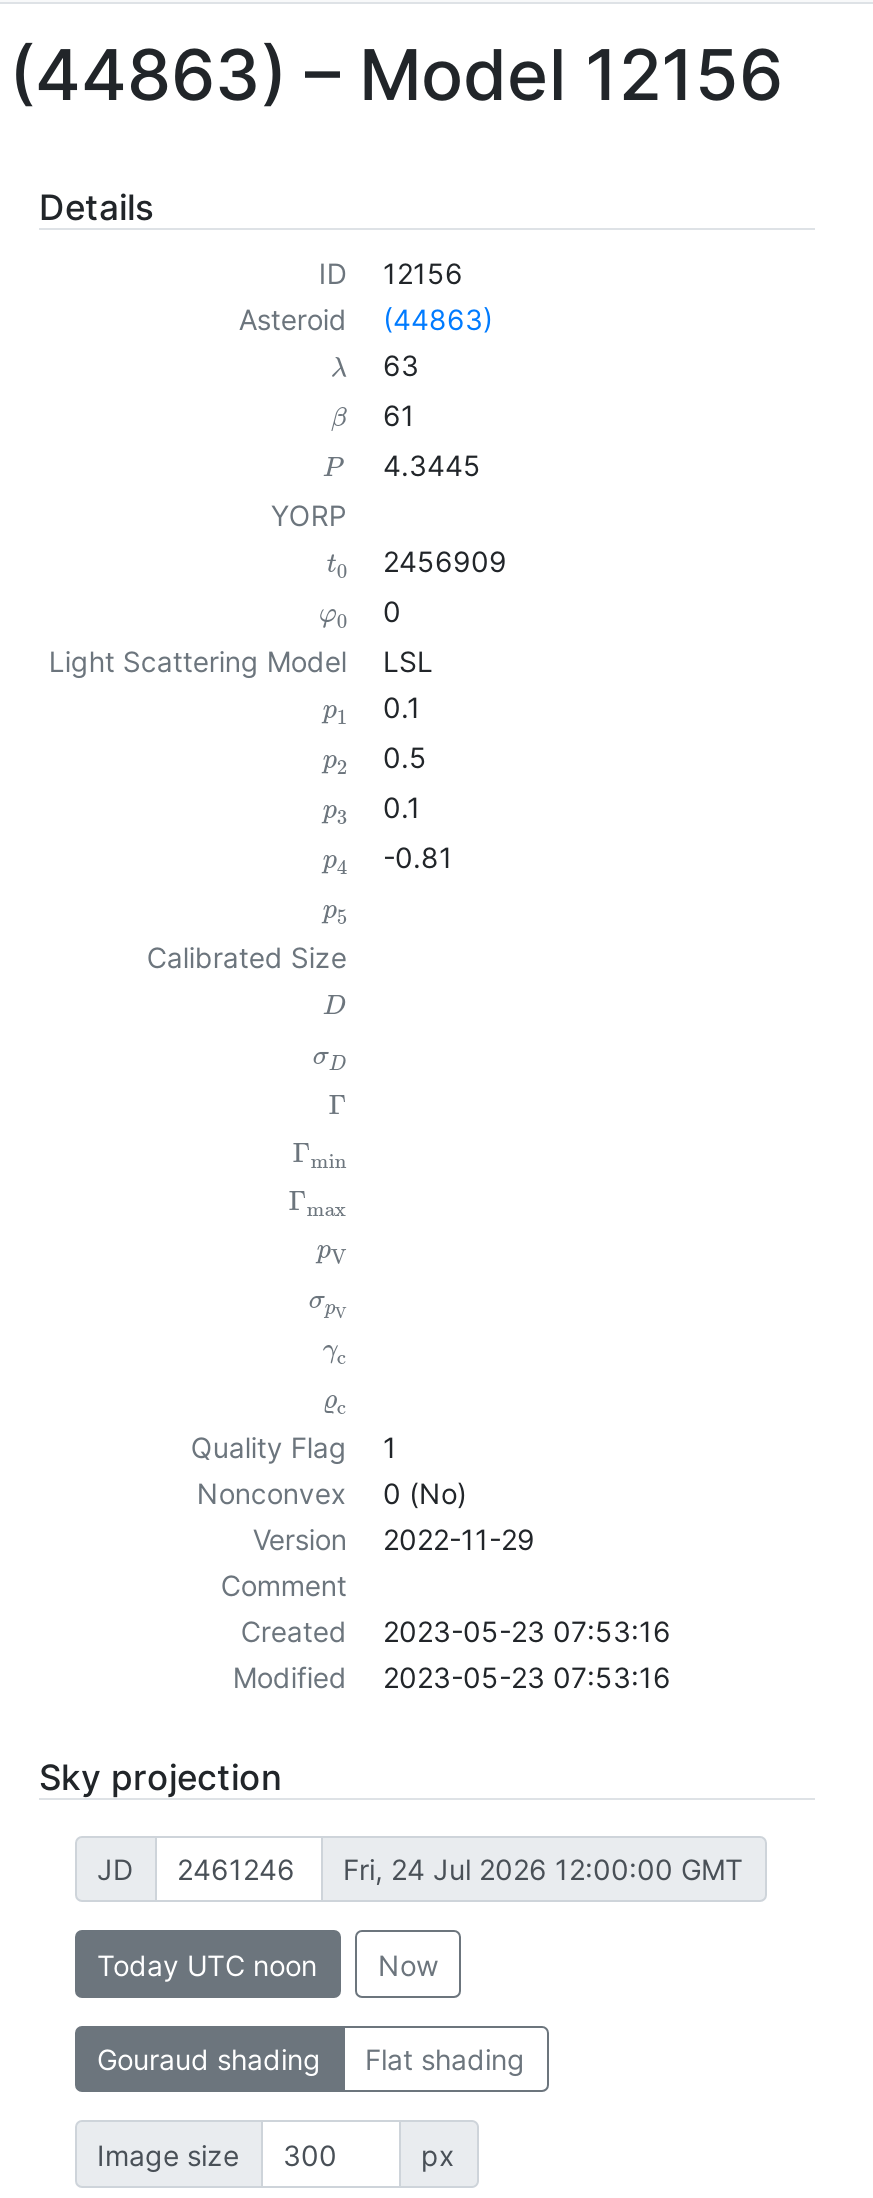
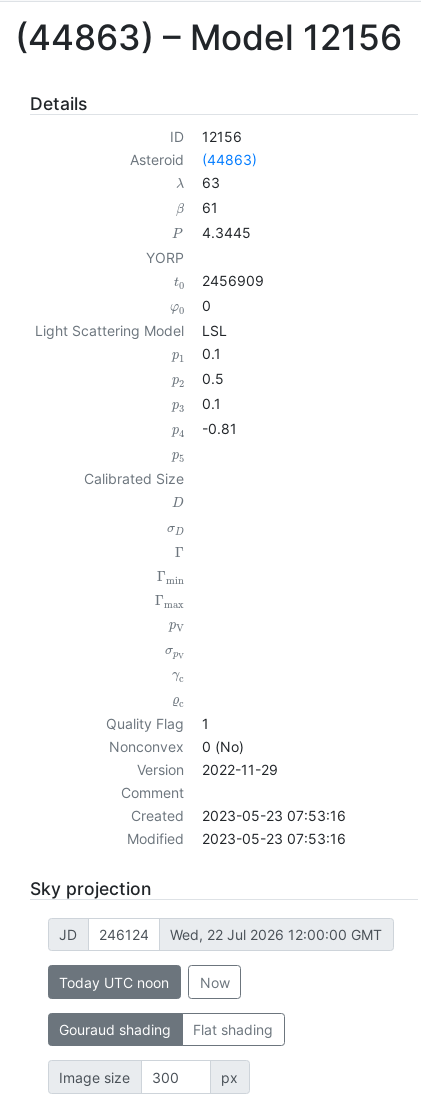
- Fri, 24 Jul 2026 12:00:00 GMT
+ Wed, 22 Jul 2026 12:00:00 GMT
